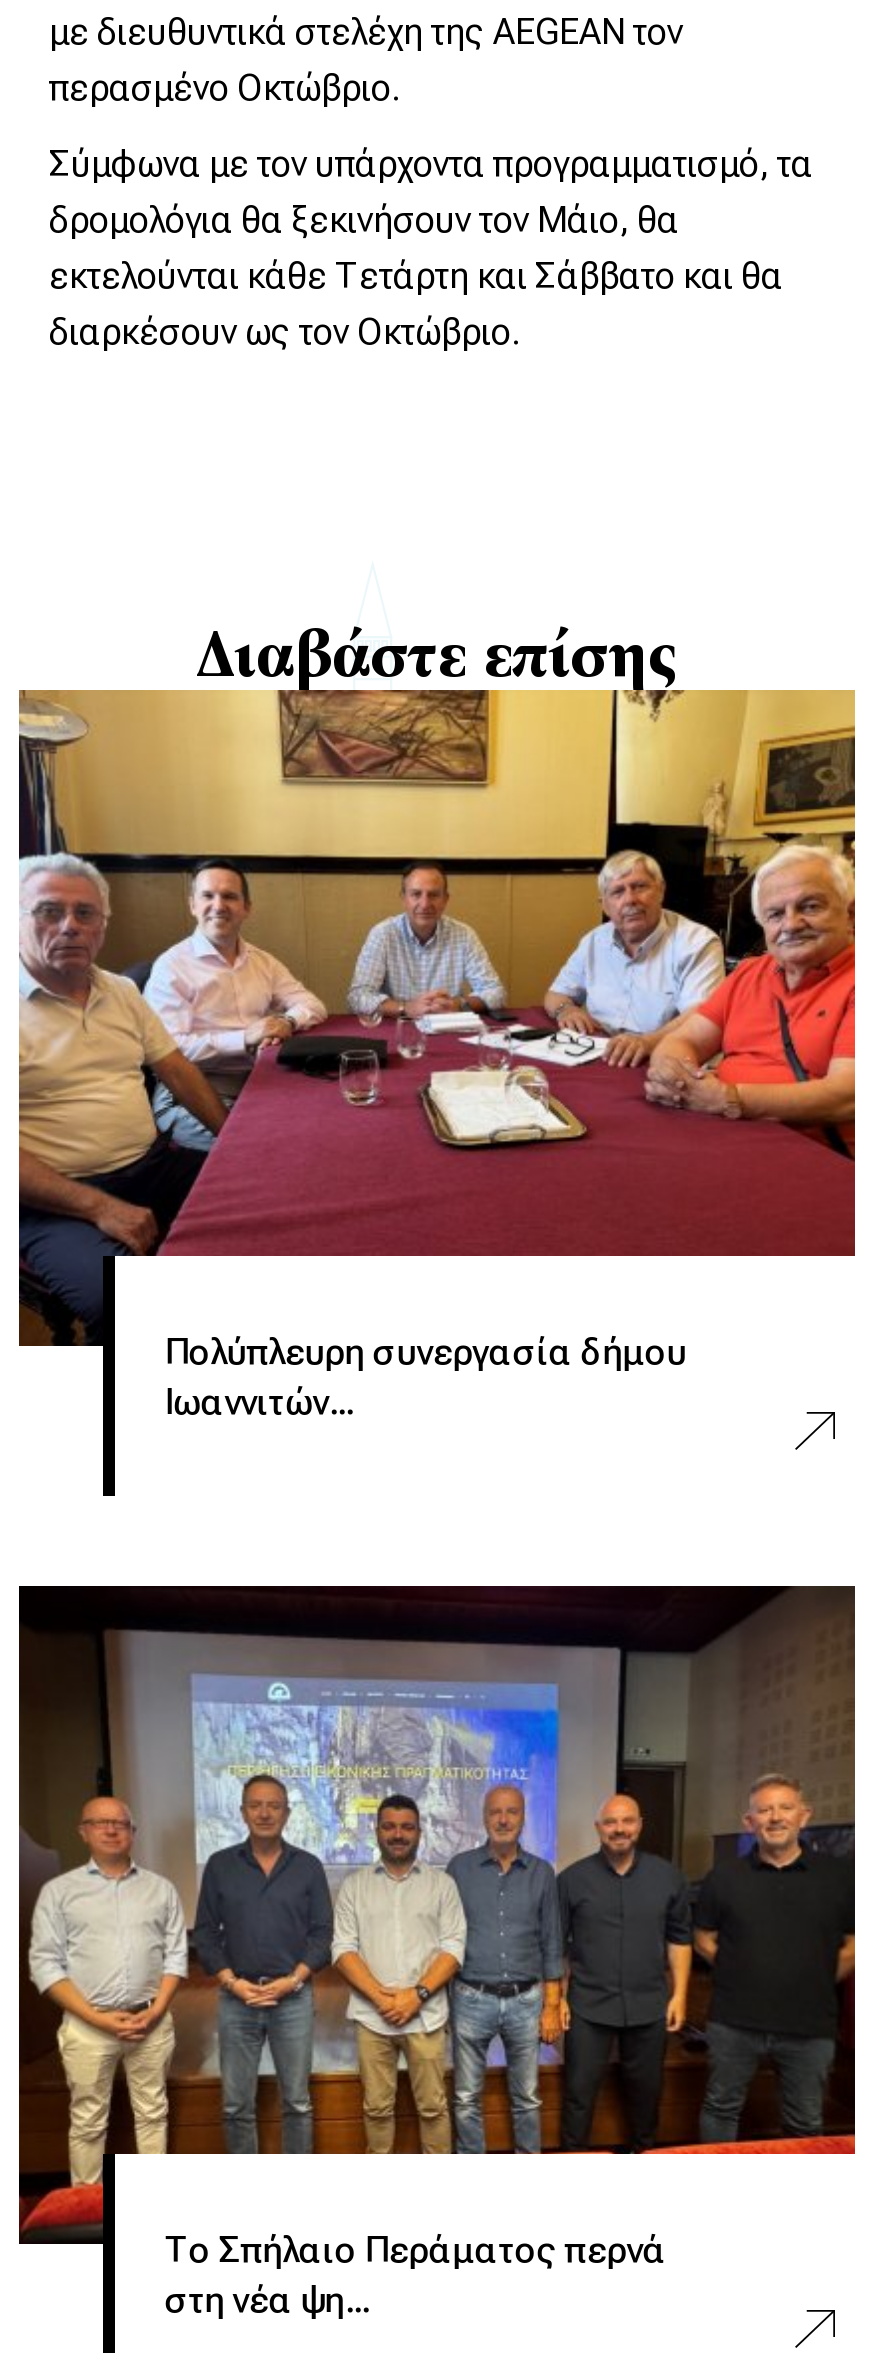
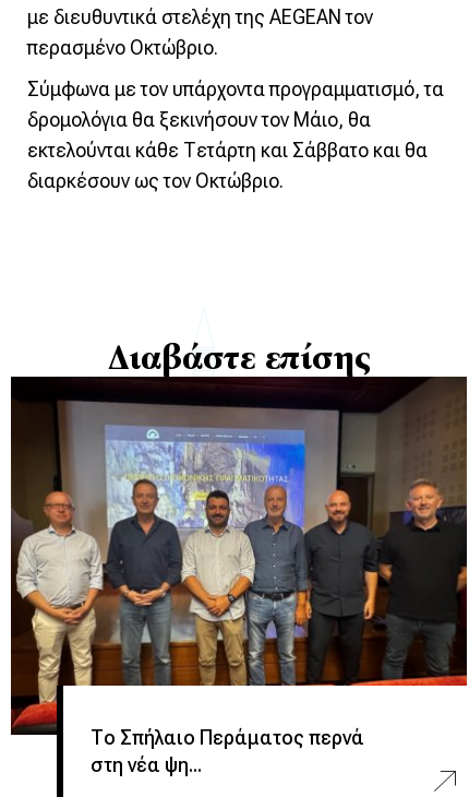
- [image]
- Πολύπλευρη συνεργασία δήμου
- Ιωαννιτών...
